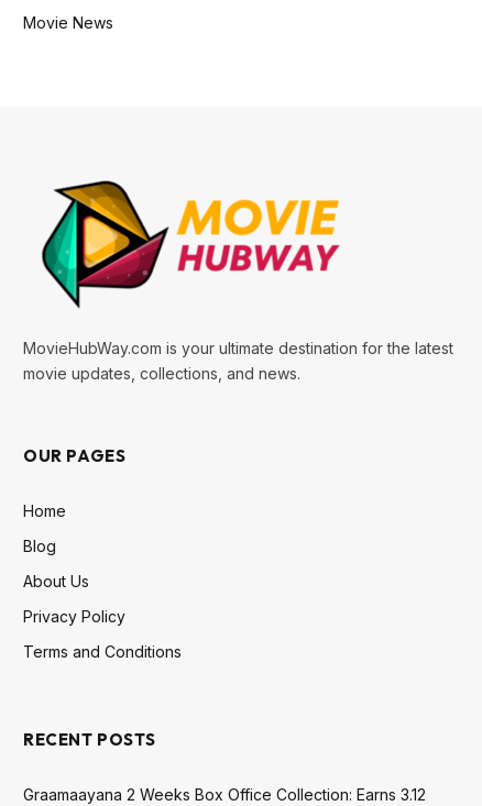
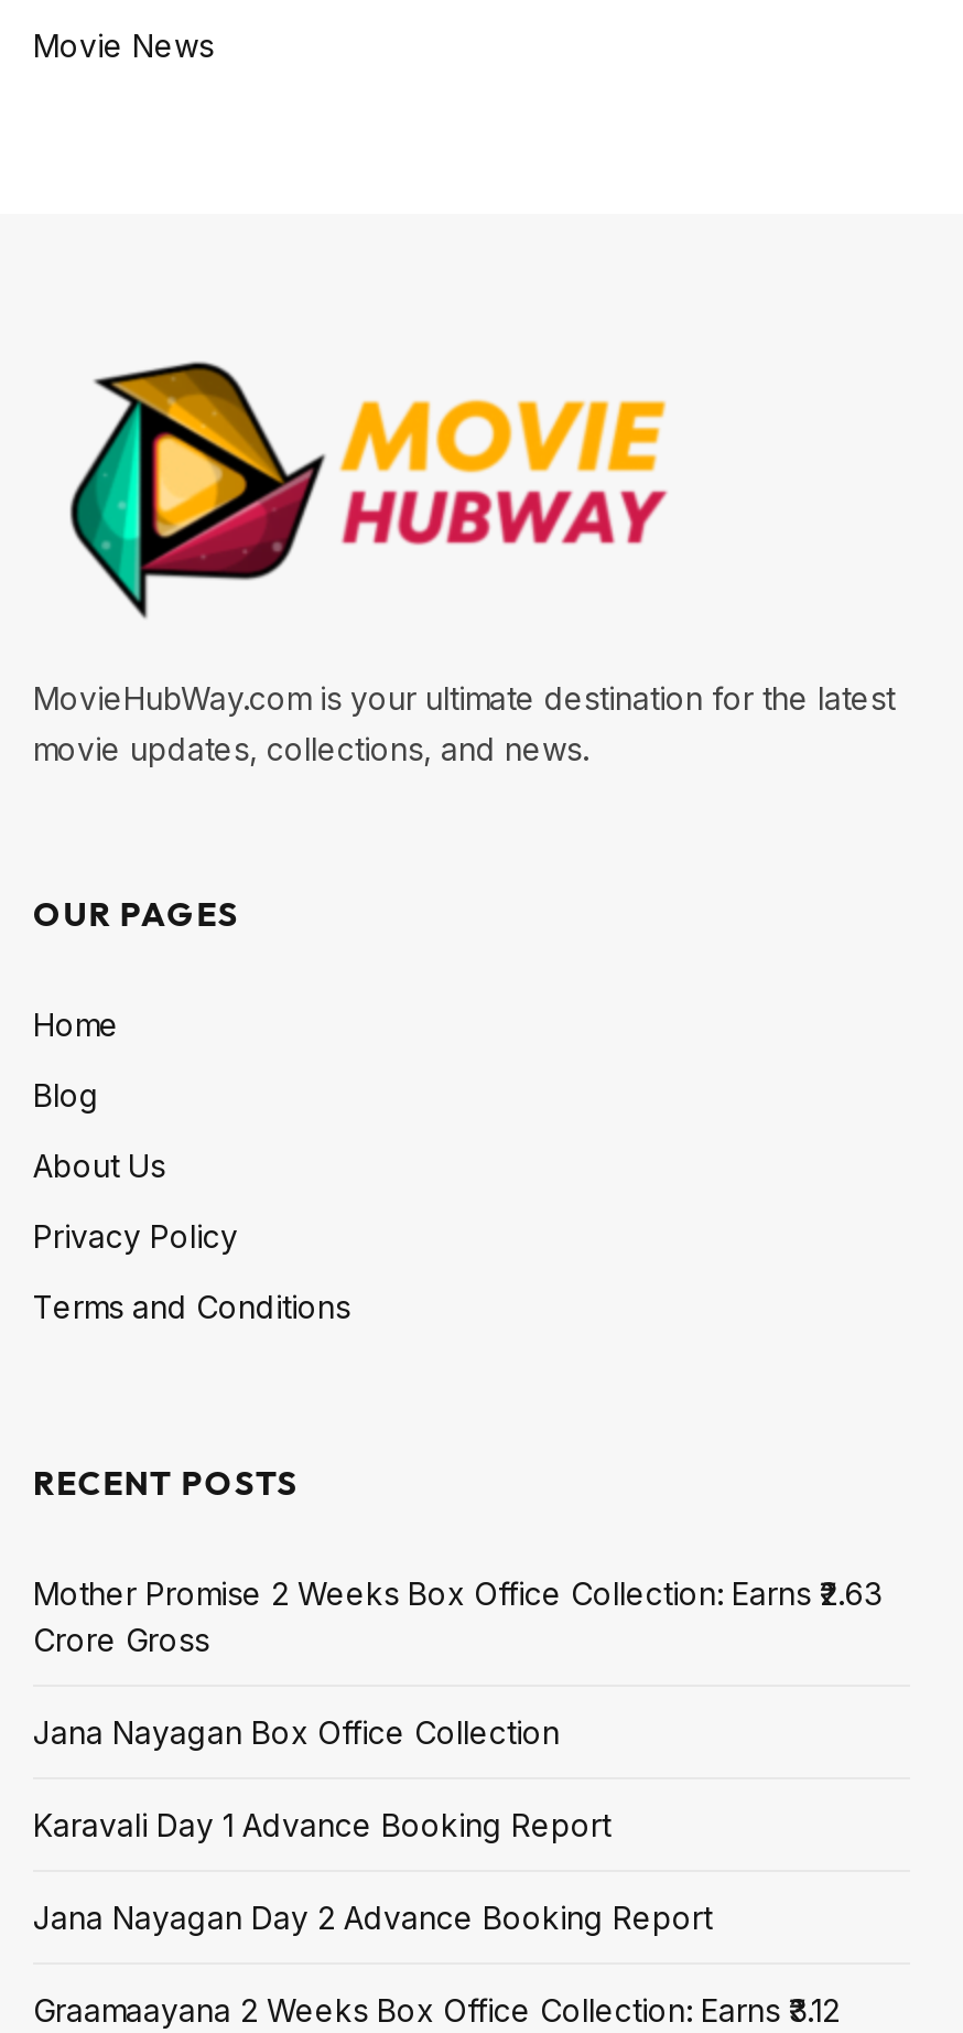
+ Mother Promise 2 Weeks Box Office Collection: Earns ₹2.63
+ Crore Gross
+ Jana Nayagan Box Office Collection
+ Karavali Day 1 Advance Booking Report
+ Jana Nayagan Day 2 Advance Booking Report
